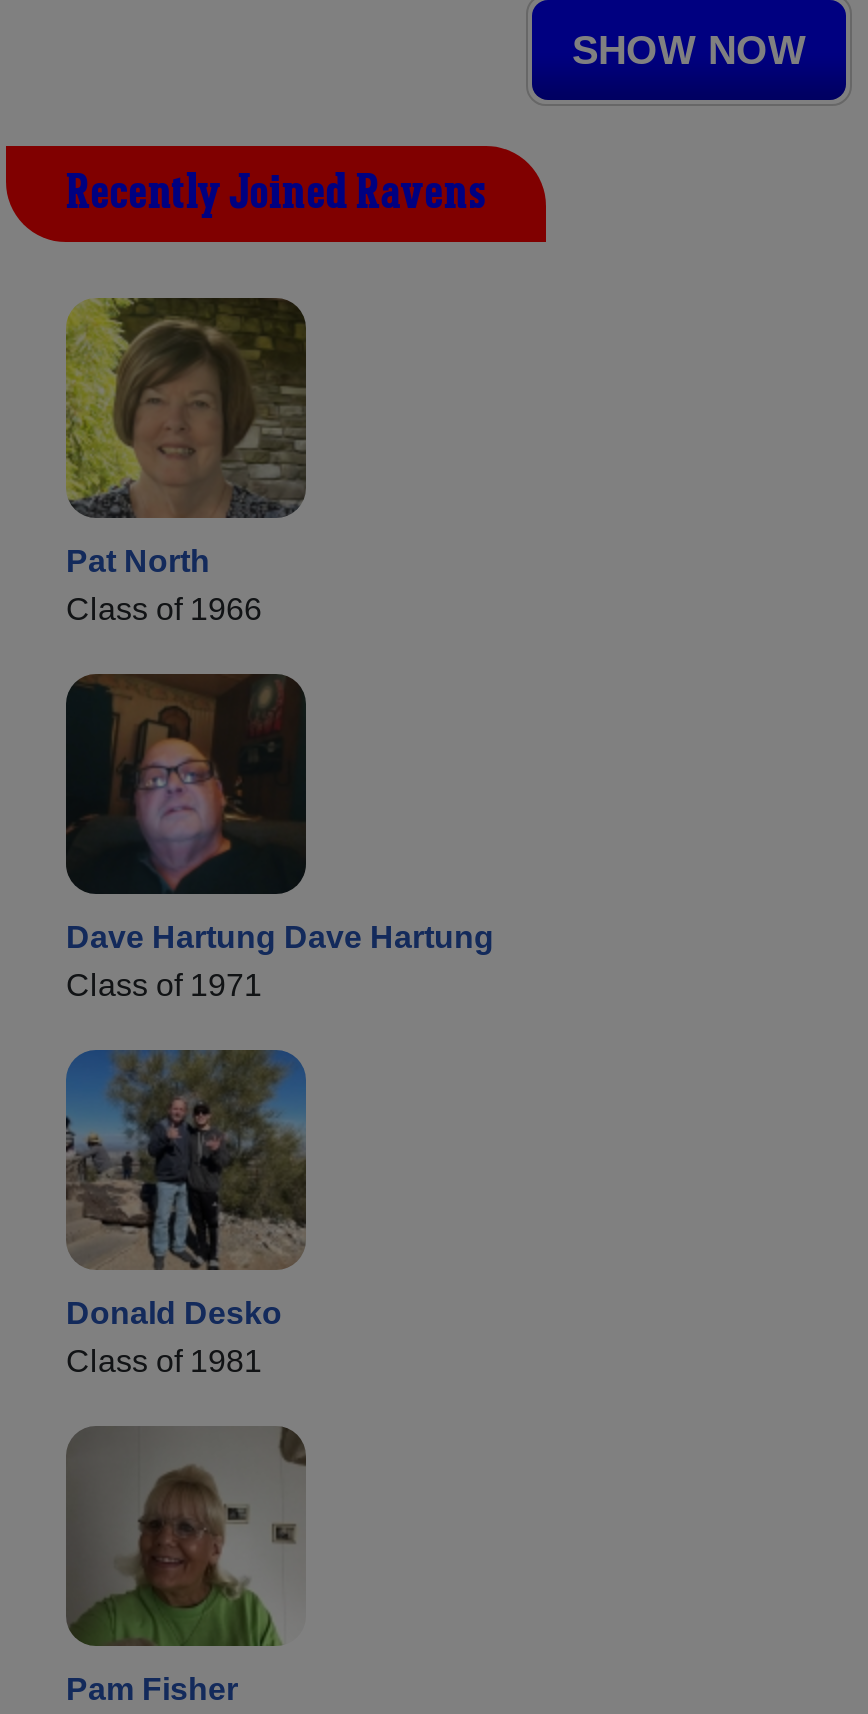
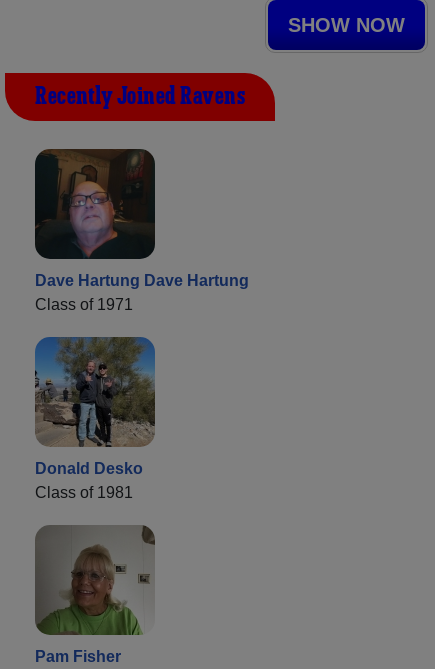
- [image]
- Pat North
- Class of 1966
